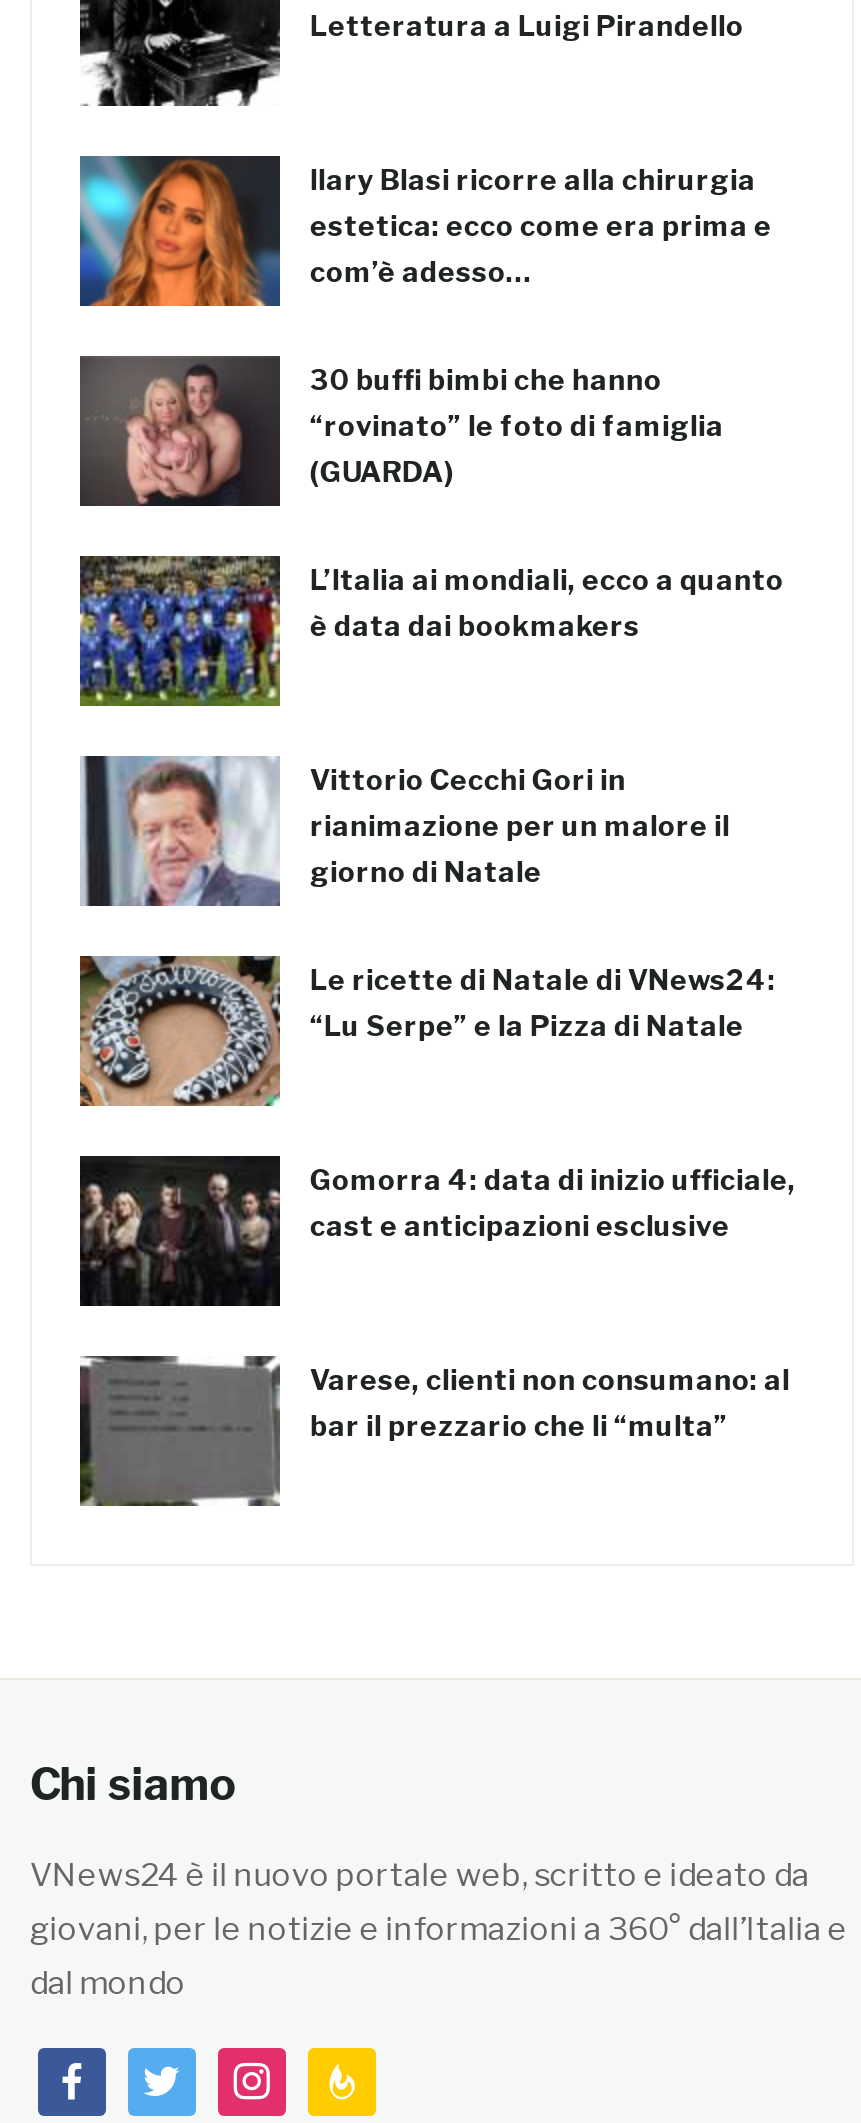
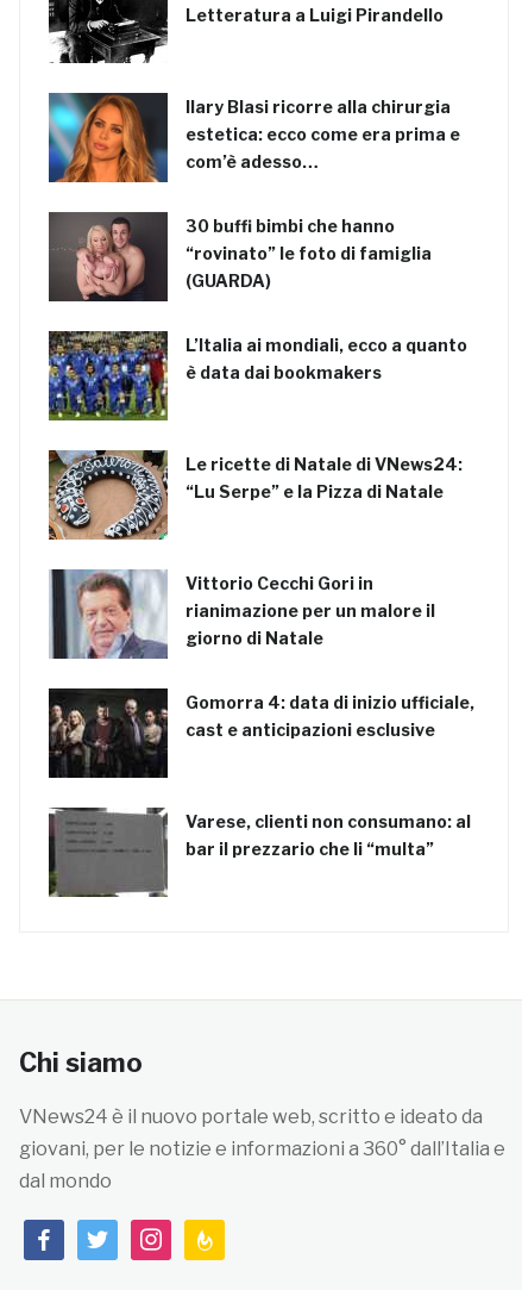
moved down: [image] | Vittorio Cecchi Gori in | rianimazione per un malore il | giorno di Natale

moved up: [image] | Le ricette di Natale di VNews24: | “Lu Serpe” e la Pizza di Natale
